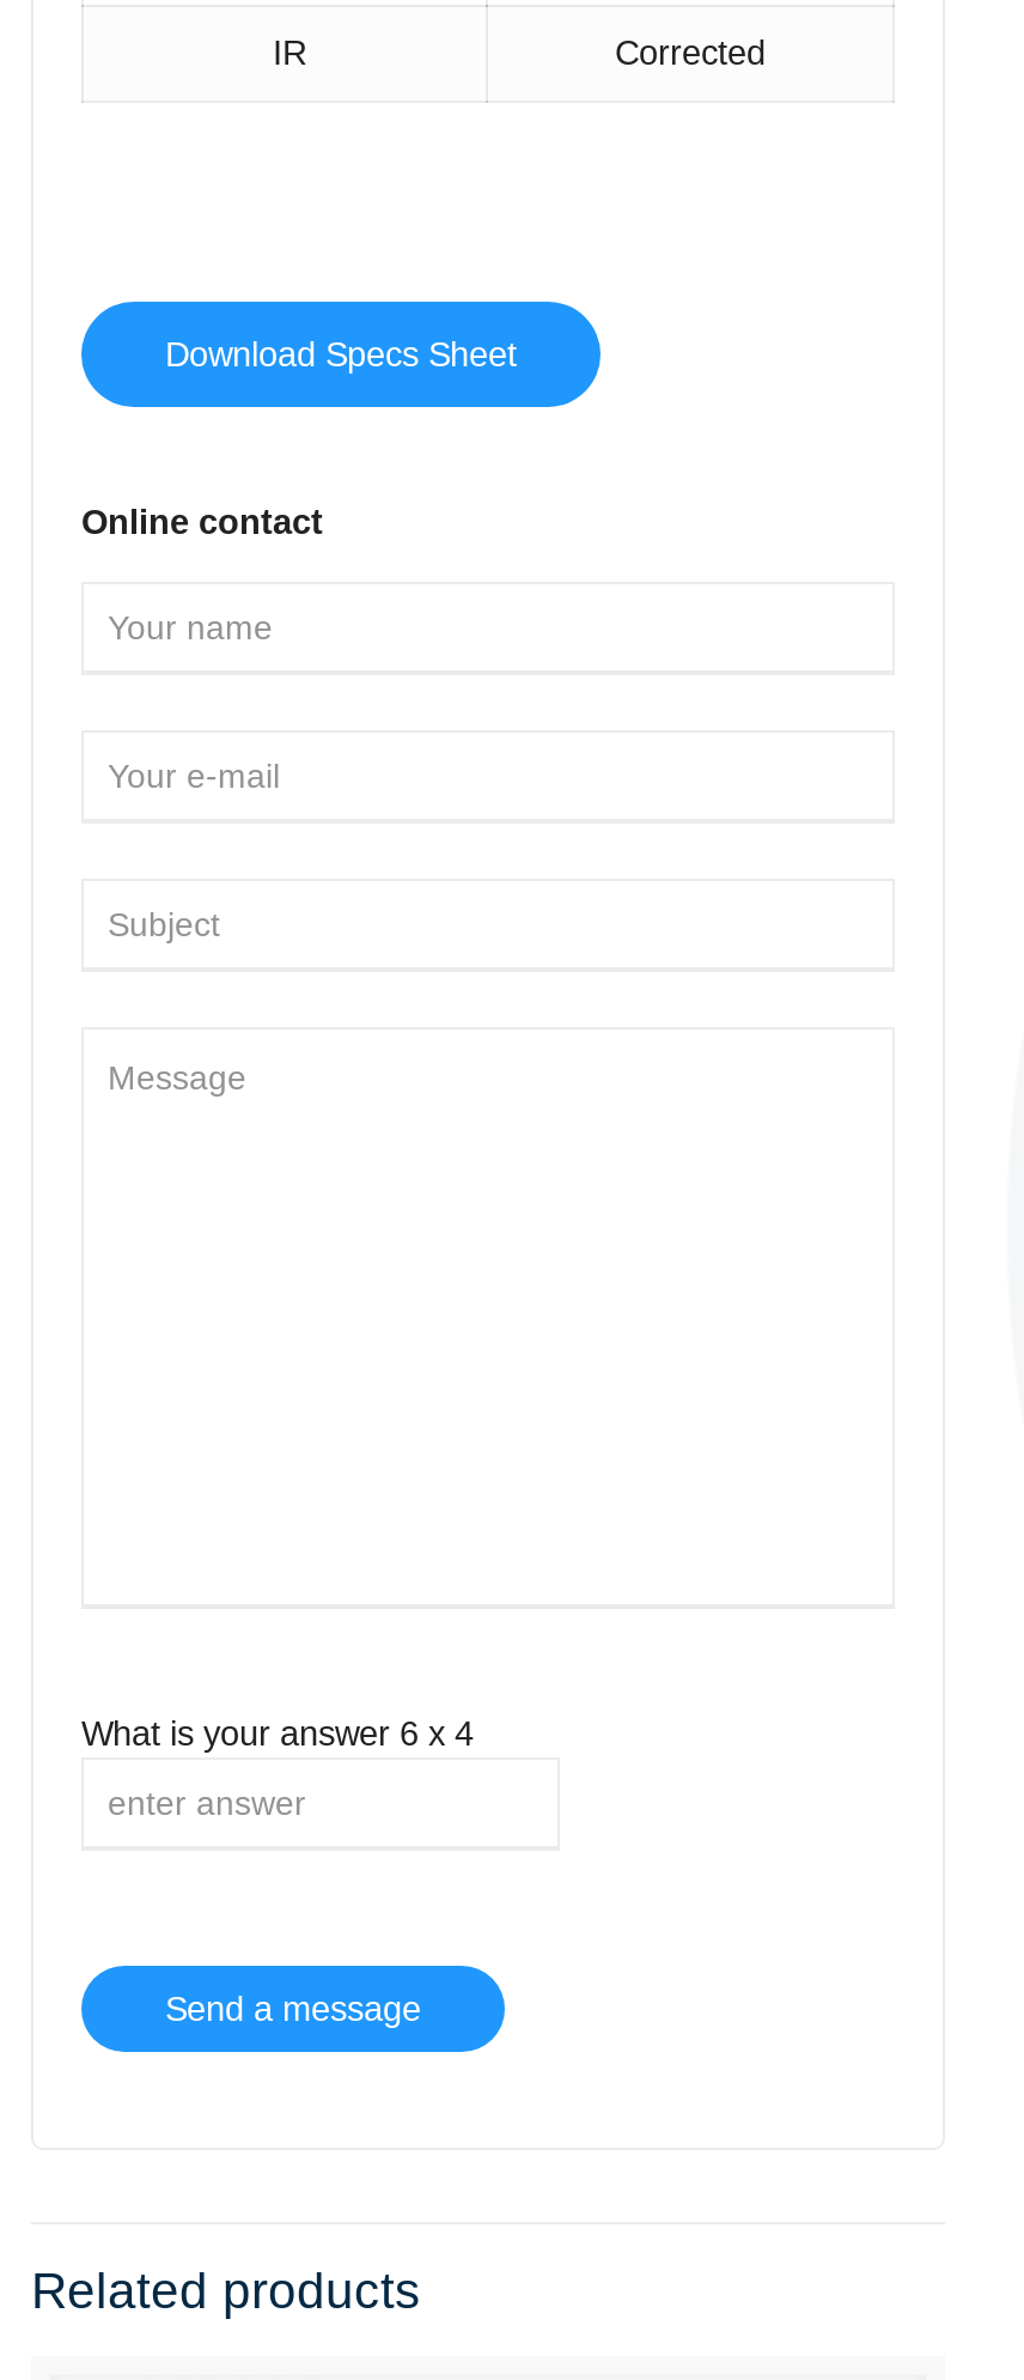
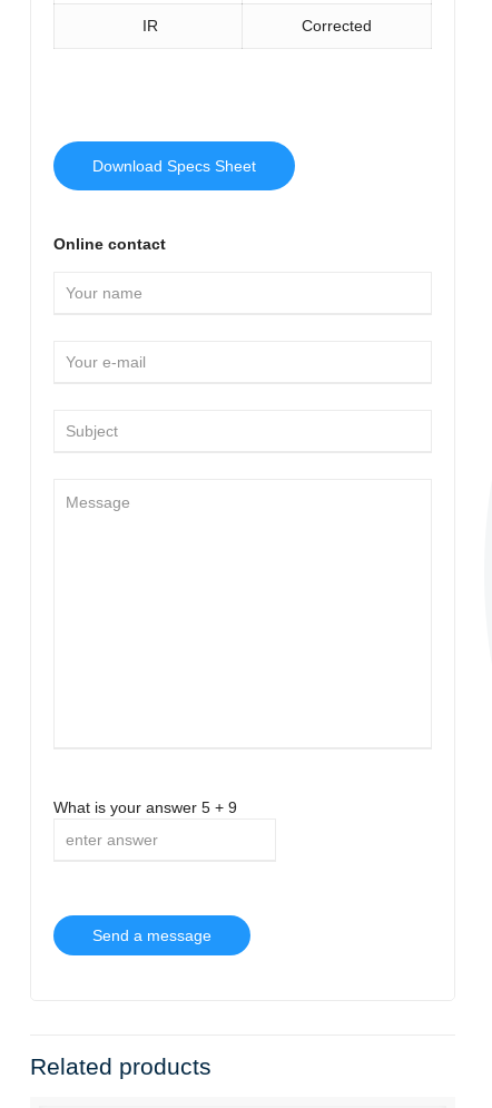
- What is your answer 6 x 4
+ What is your answer 5 + 9
